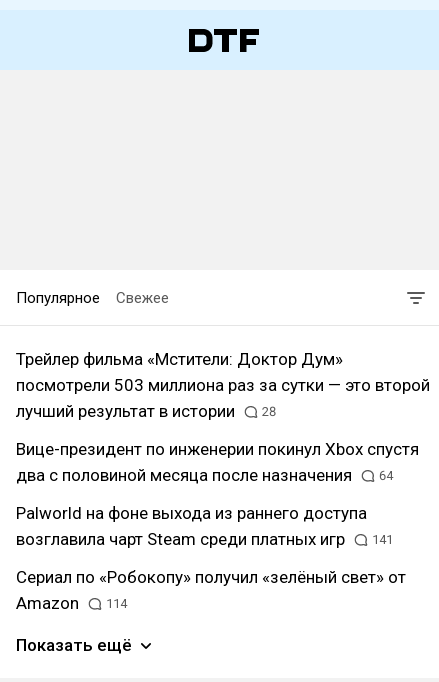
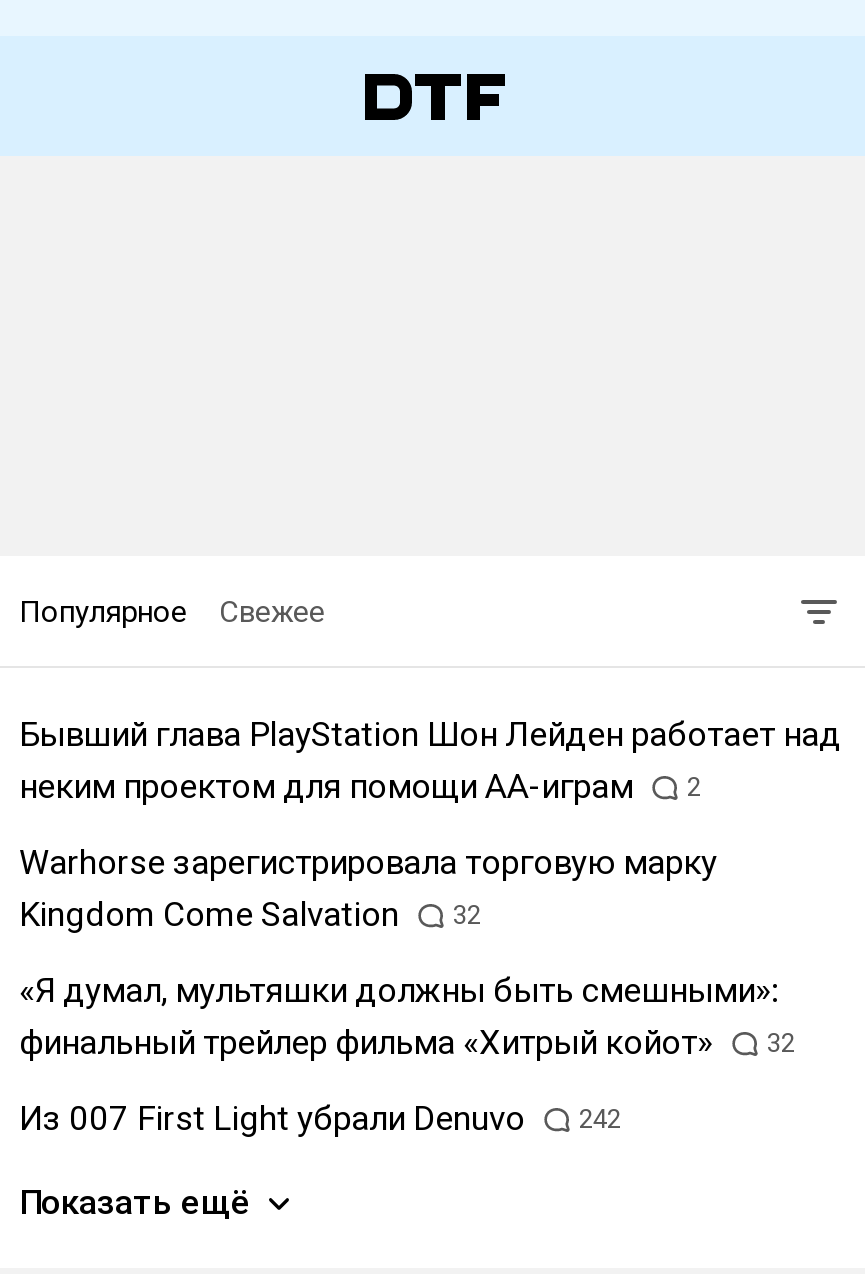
- Трейлер фильма «Мстители: Доктор Дум»
- посмотрели 503 миллиона раз за сутки — это второй
- лучший результат в истории
- 28
+ Бывший глава PlayStation Шон Лейден работает над
+ неким проектом для помощи АА-играм
+ 2

- Вице-президент по инженерии покинул Xbox спустя
- два с половиной месяца после назначения
- 64
+ Warhorse зарегистрировала торговую марку
+ Kingdom Come Salvation
+ 32

- Palworld на фоне выхода из раннего доступа
- возглавила чарт Steam среди платных игр
- 141
+ «Я думал, мультяшки должны быть смешными»:
+ финальный трейлер фильма «Хитрый койот»
+ 32

- Сериал по «Робокопу» получил «зелёный свет» от
- Amazon
- 114
+ Из 007 First Light убрали Denuvo
+ 242
